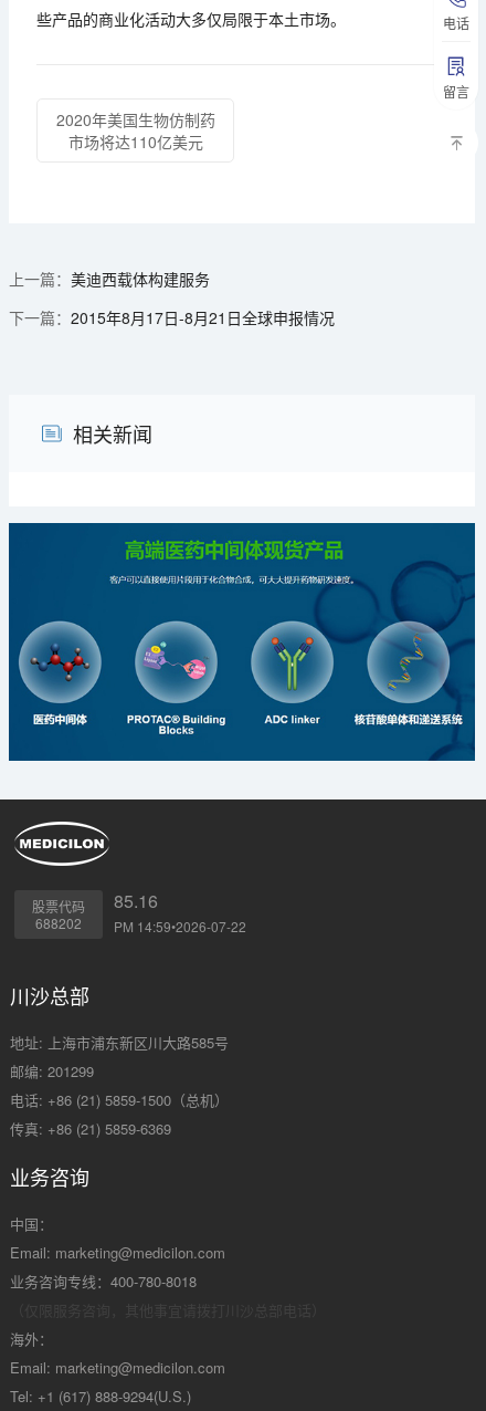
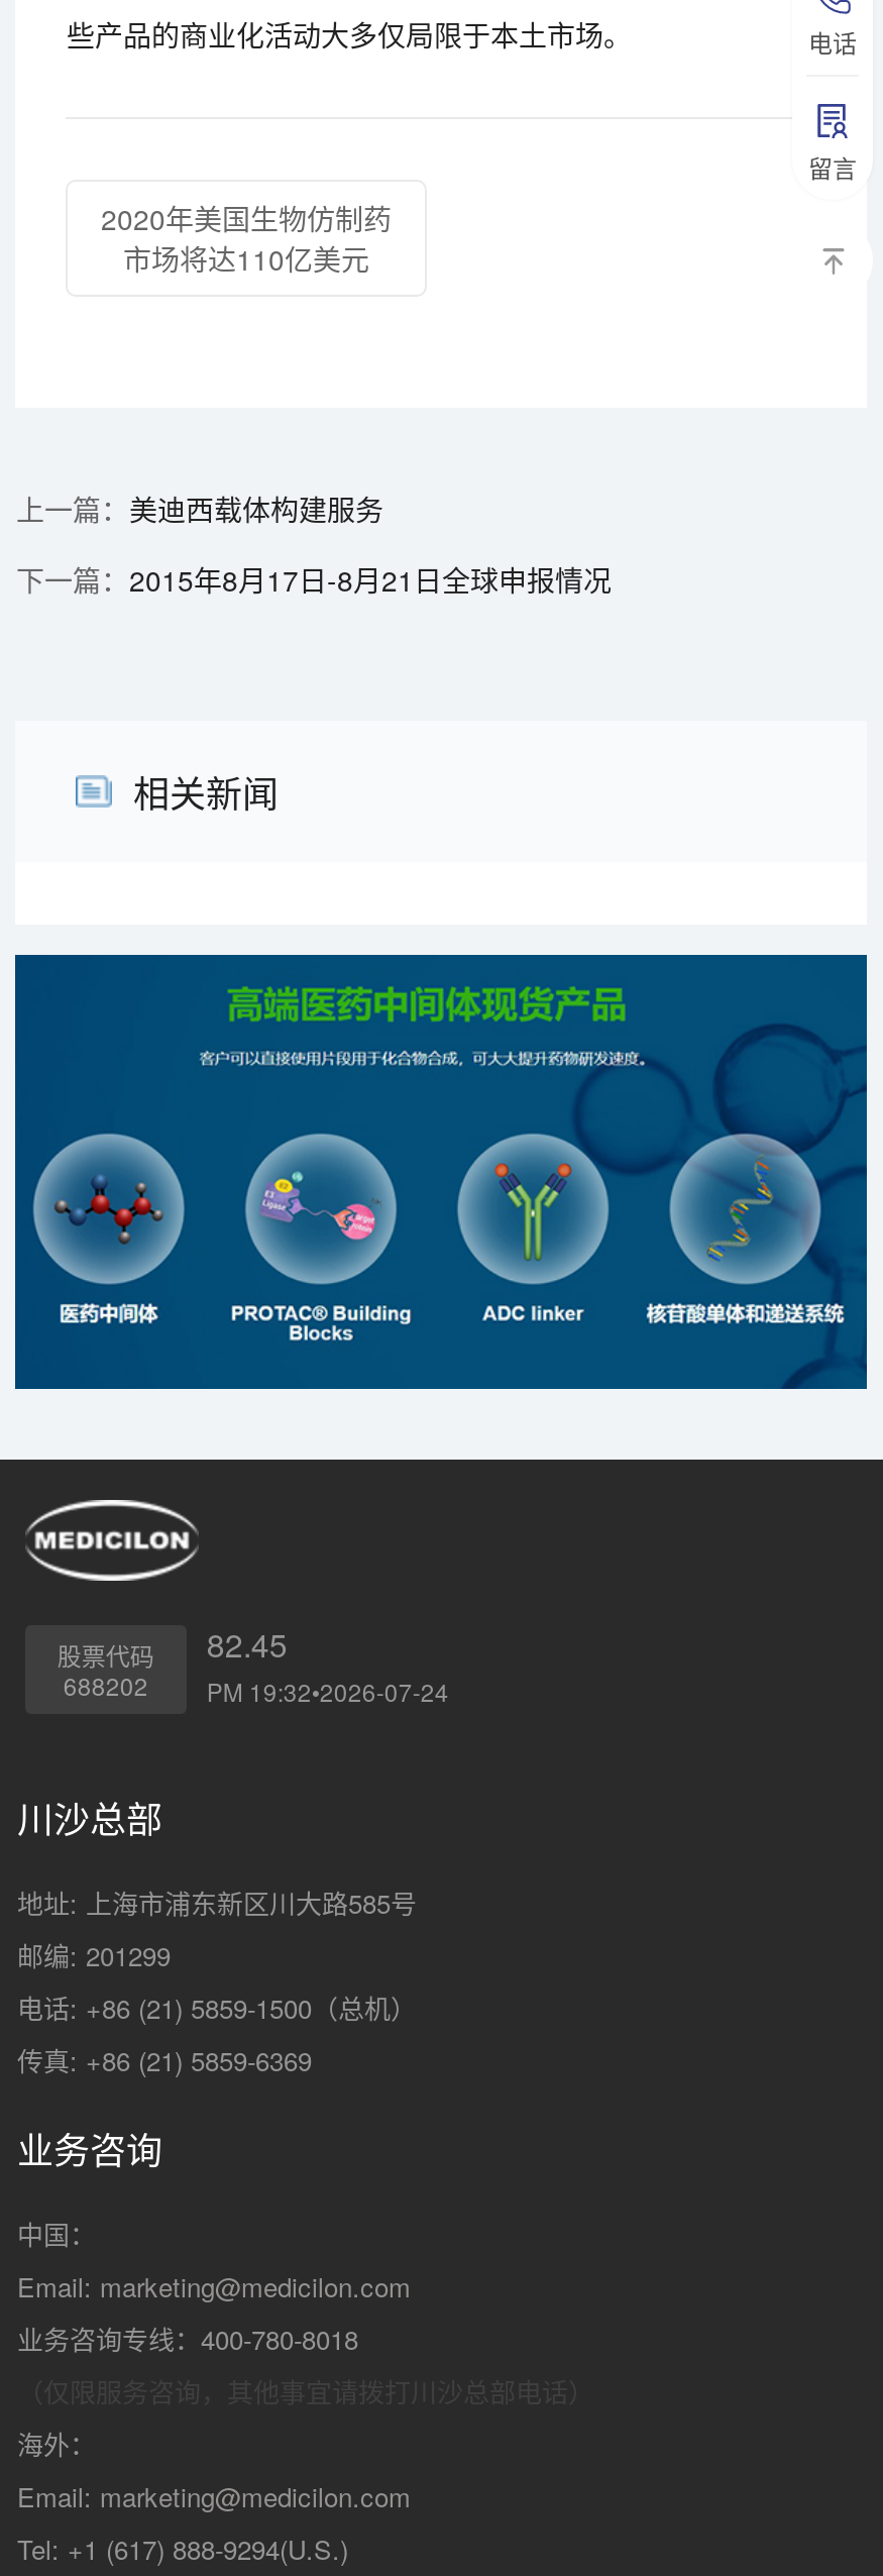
- 股票代码 85.16
+ 股票代码 82.45

- 688202 PM 14:59•2026-07-22
+ 688202 PM 19:32•2026-07-24
